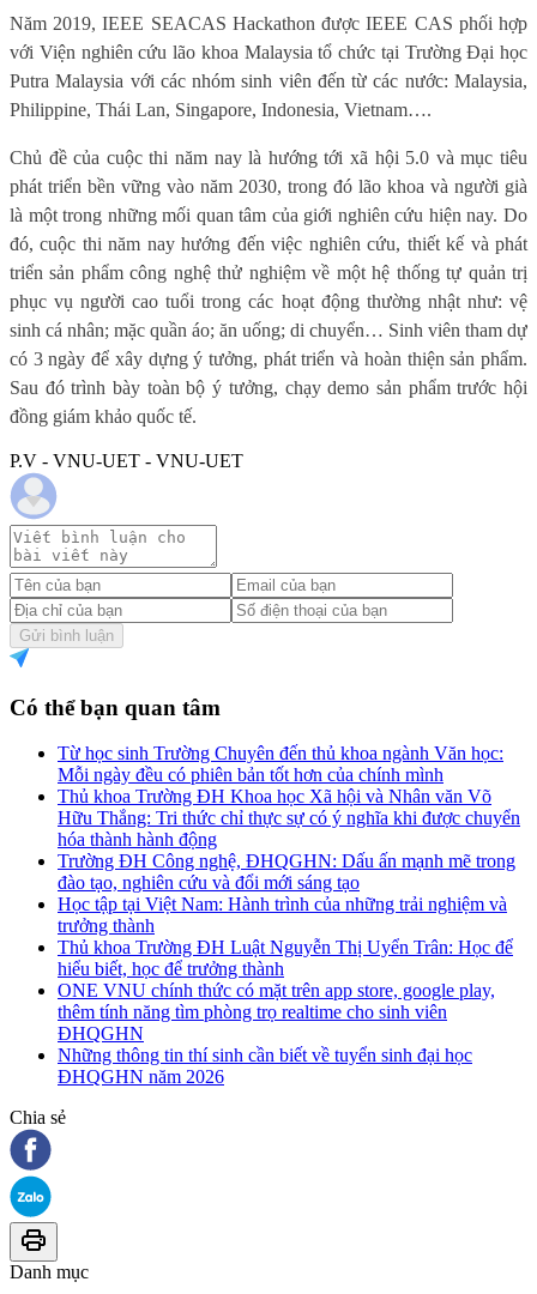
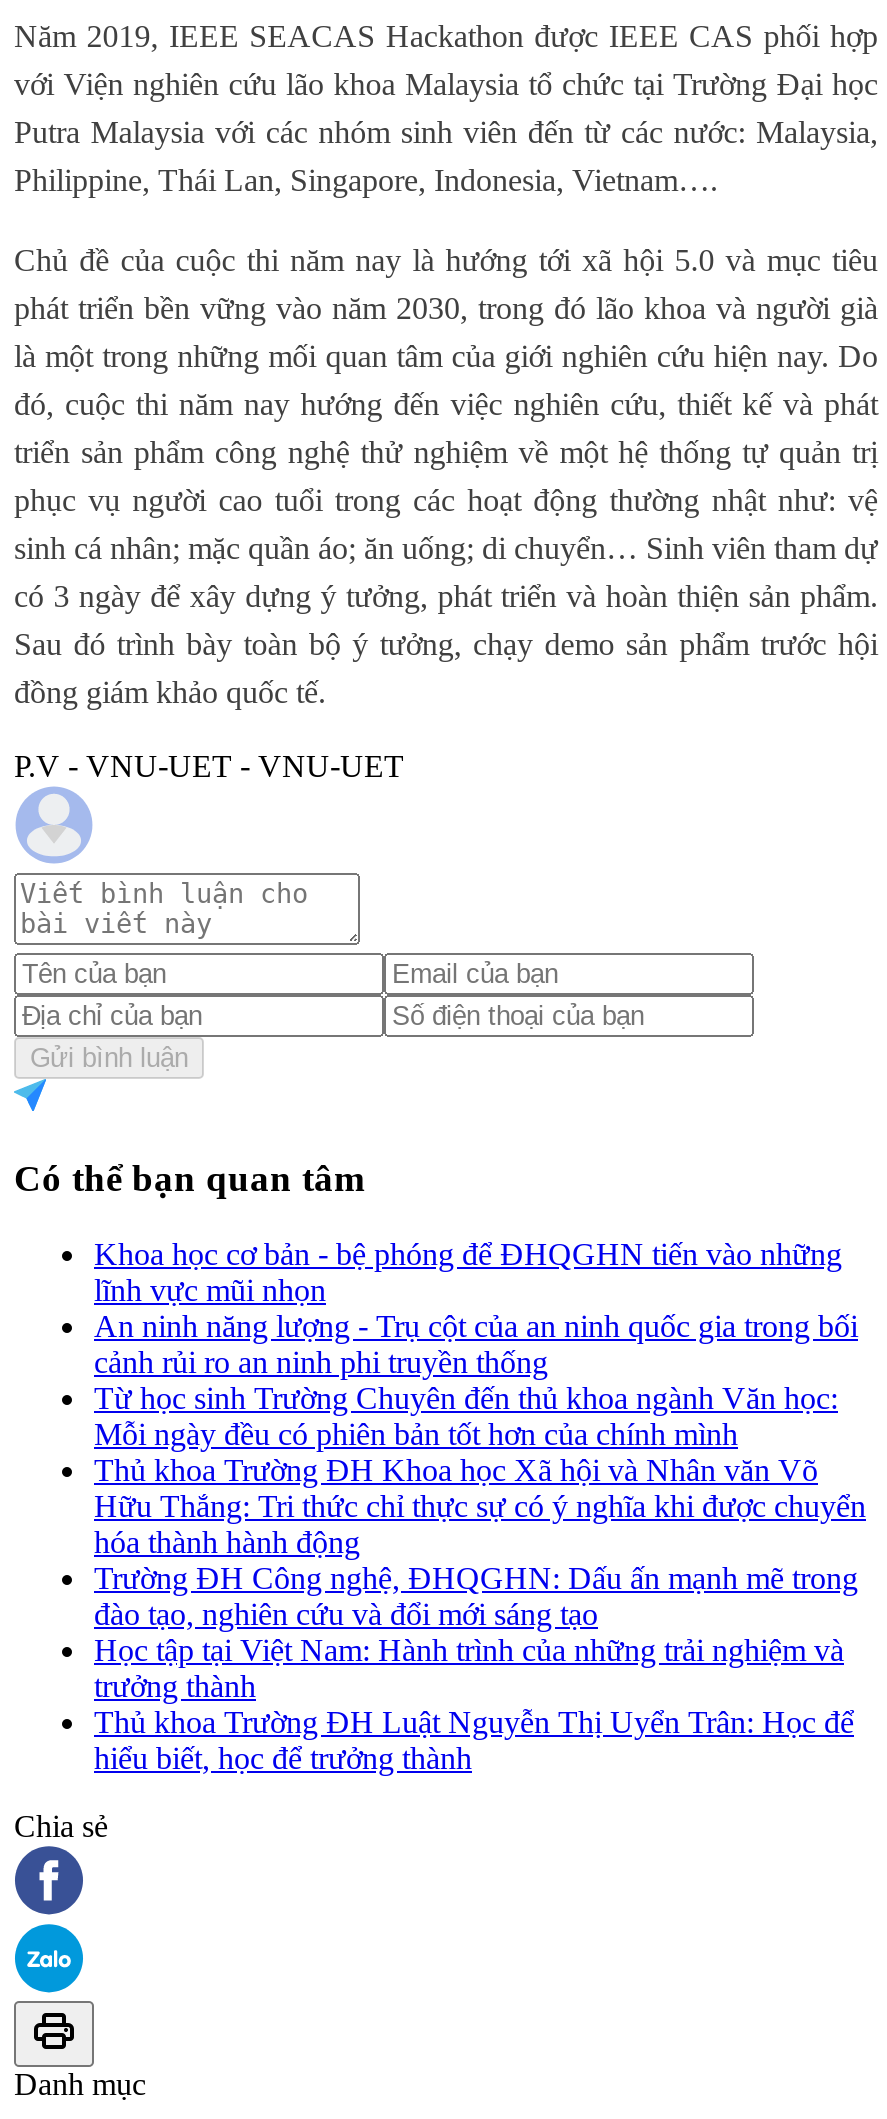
+ Khoa học cơ bản - bệ phóng để ĐHQGHN tiến vào những
+ lĩnh vực mũi nhọn
+ An ninh năng lượng - Trụ cột của an ninh quốc gia trong bối
+ cảnh rủi ro an ninh phi truyền thống

moved down: Từ học sinh Trường Chuyên đến thủ khoa ngành Văn học: | Mỗi ngày đều có phiên bản tốt hơn của chính mình | Thủ khoa Trường ĐH Khoa học Xã hội và Nhân văn Võ | ... | Thủ khoa Trường ĐH Luật Nguyễn Thị Uyển Trân: Học để | hiểu biết, học để trưởng thành

- ONE VNU chính thức có mặt trên app store, google play,
- thêm tính năng tìm phòng trọ realtime cho sinh viên
- ĐHQGHN
- Những thông tin thí sinh cần biết về tuyển sinh đại học
- ĐHQGHN năm 2026
